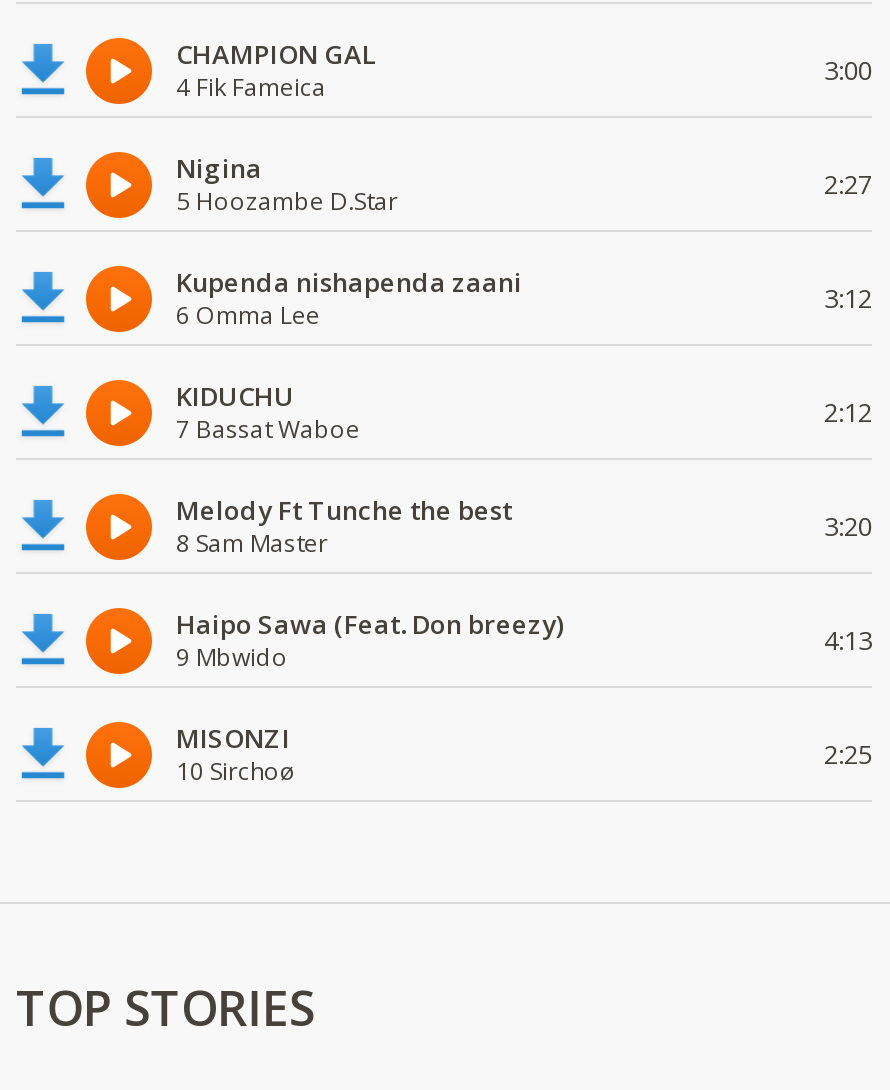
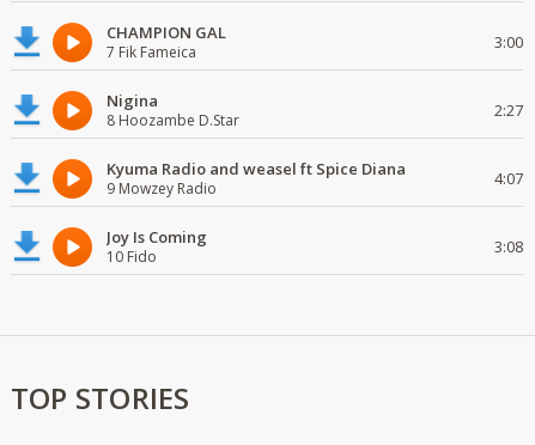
- 4 Fik Fameica
+ 7 Fik Fameica

- 5 Hoozambe D.Star
+ 8 Hoozambe D.Star

- Kupenda nishapenda zaani
- 6 Omma Lee
- 3:12
- KIDUCHU
- 7 Bassat Waboe
- 2:12
- Melody Ft Tunche the best
- 8 Sam Master
- 3:20
- Haipo Sawa (Feat. Don breezy)
- 9 Mbwido
- 4:13
- MISONZI
- 10 Sirchoø
- 2:25
+ Kyuma Radio and weasel ft Spice Diana
+ 9 Mowzey Radio
+ 4:07
+ Joy Is Coming
+ 10 Fido
+ 3:08
